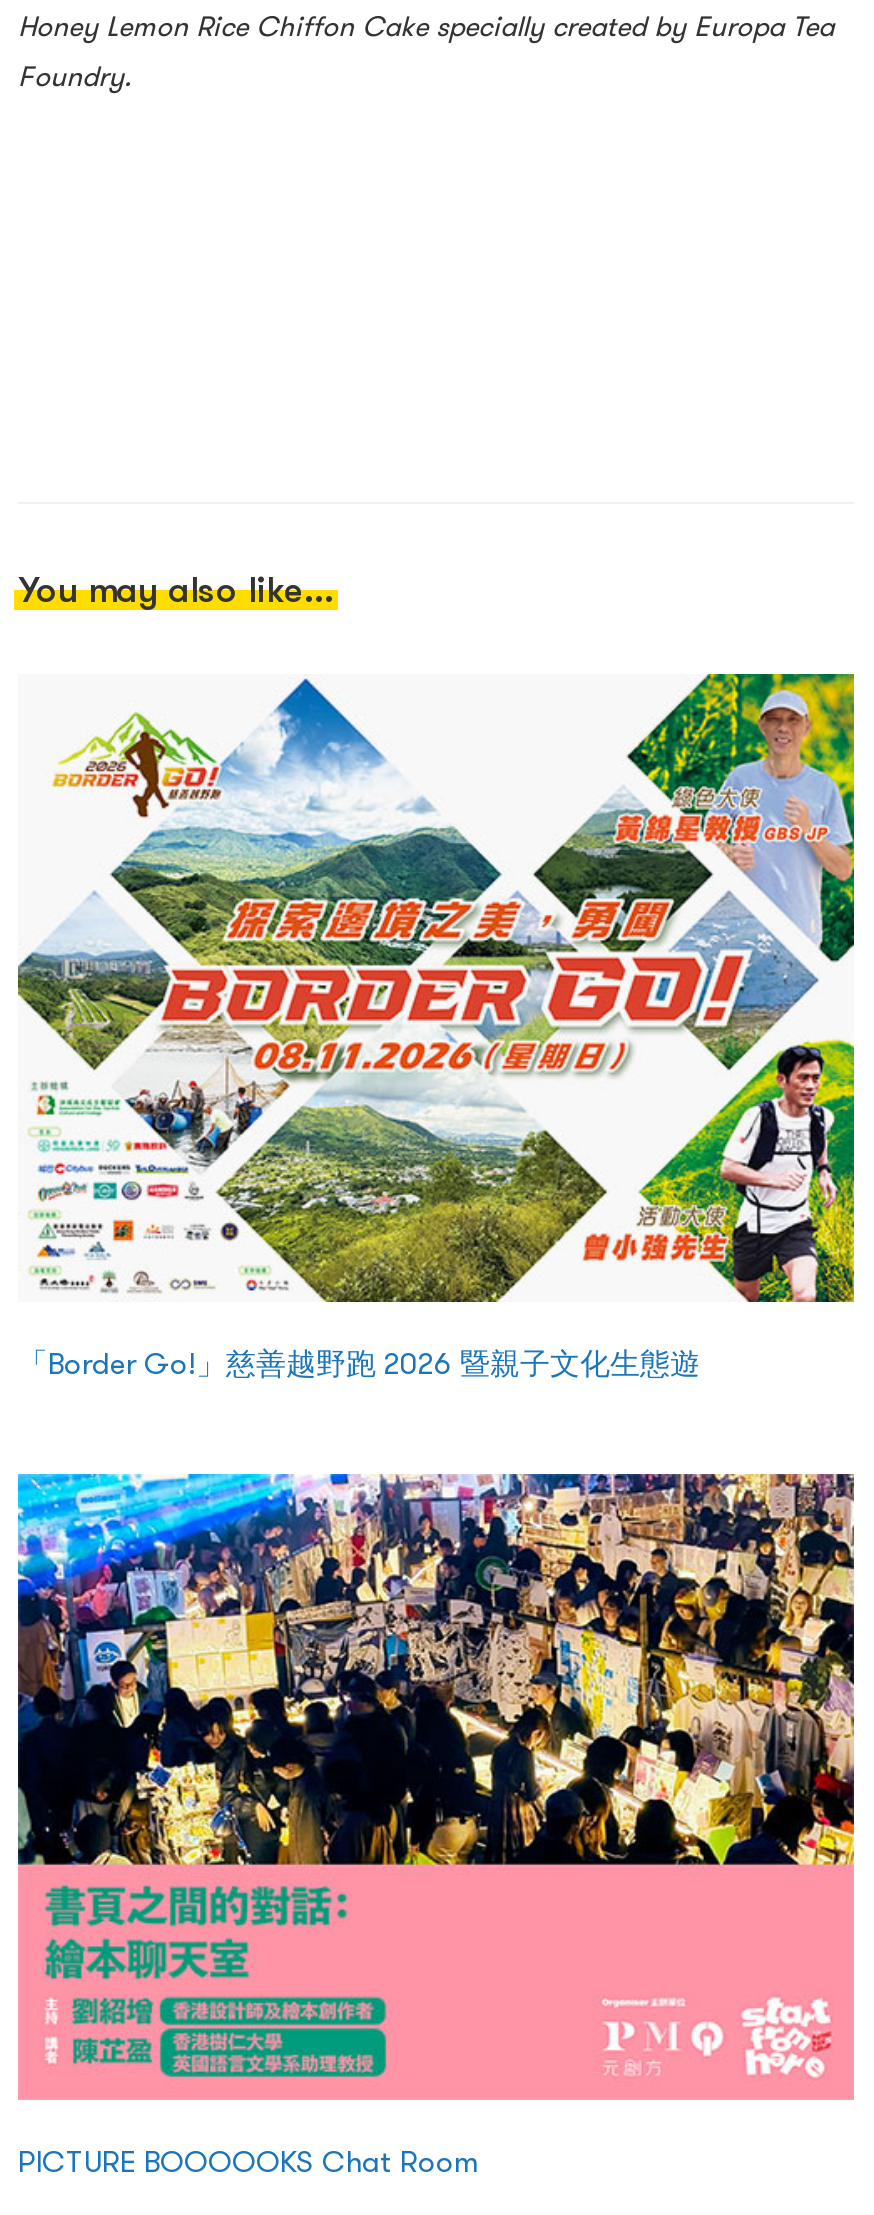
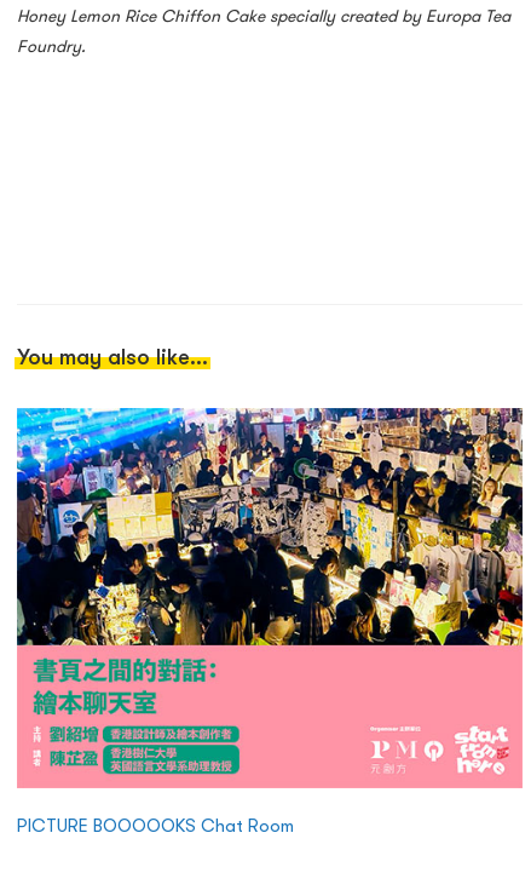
- [image]
- 「Border Go!」慈善越野跑 2026 暨親子文化生態遊
